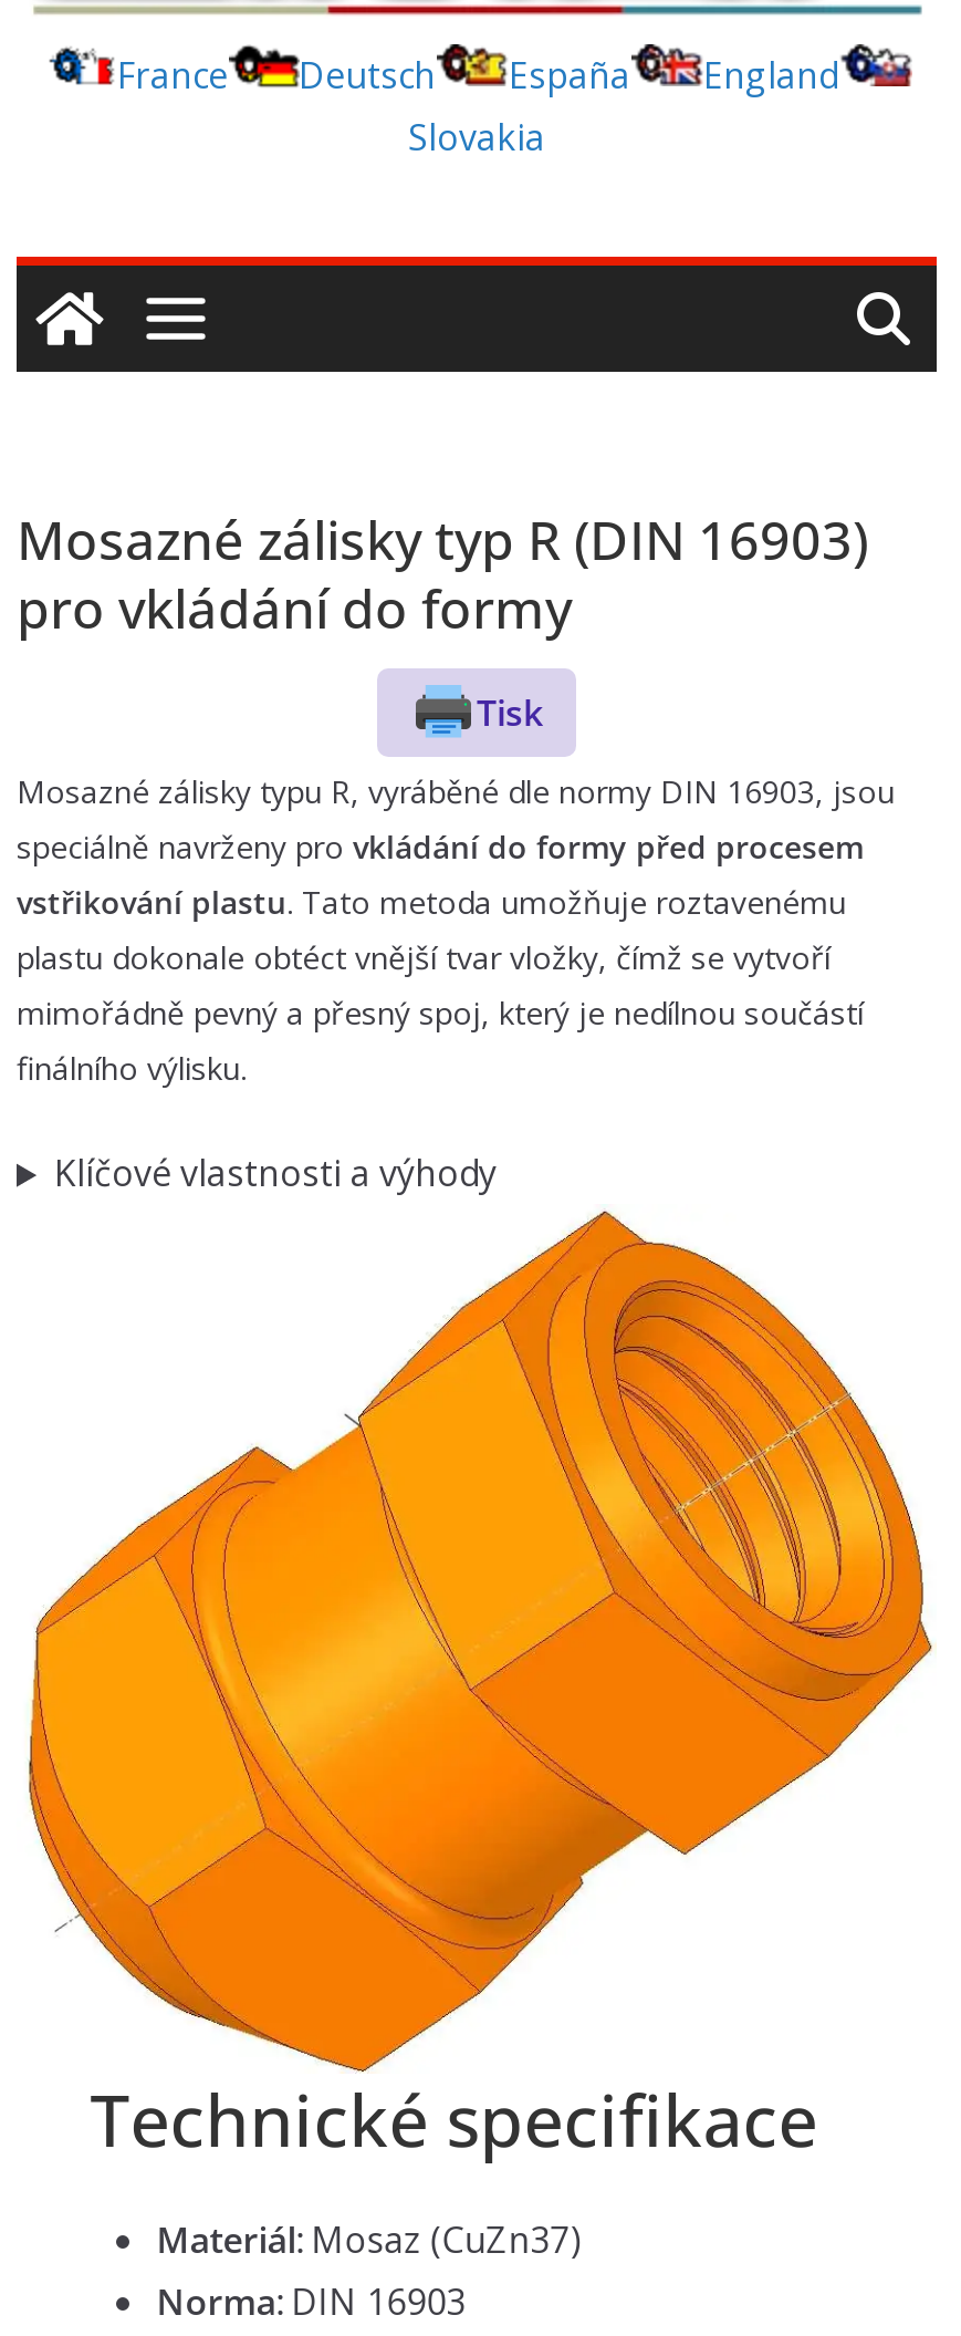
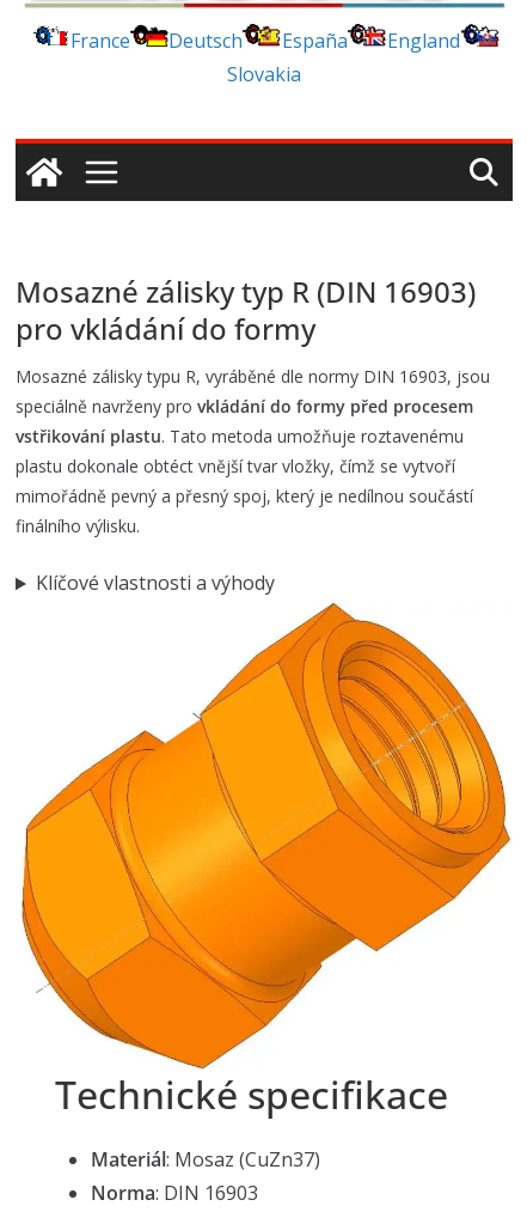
- Tisk
